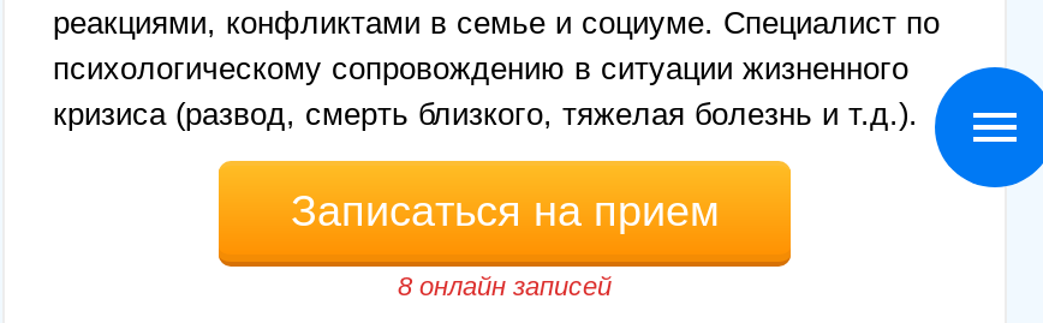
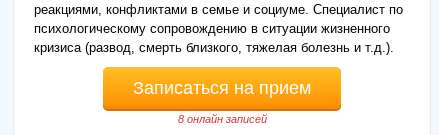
- [image]
